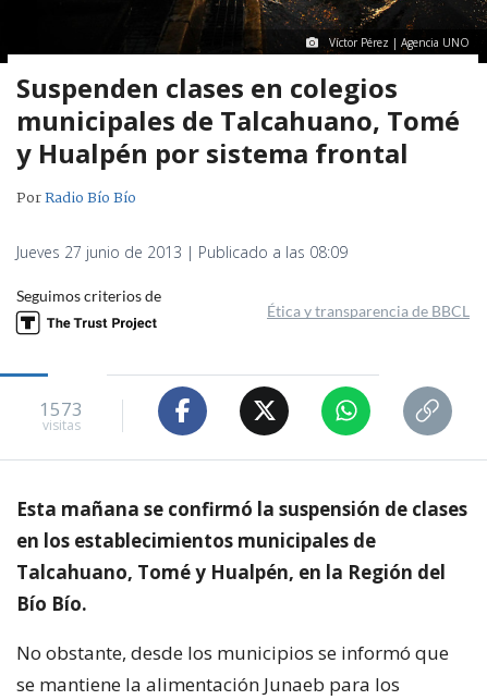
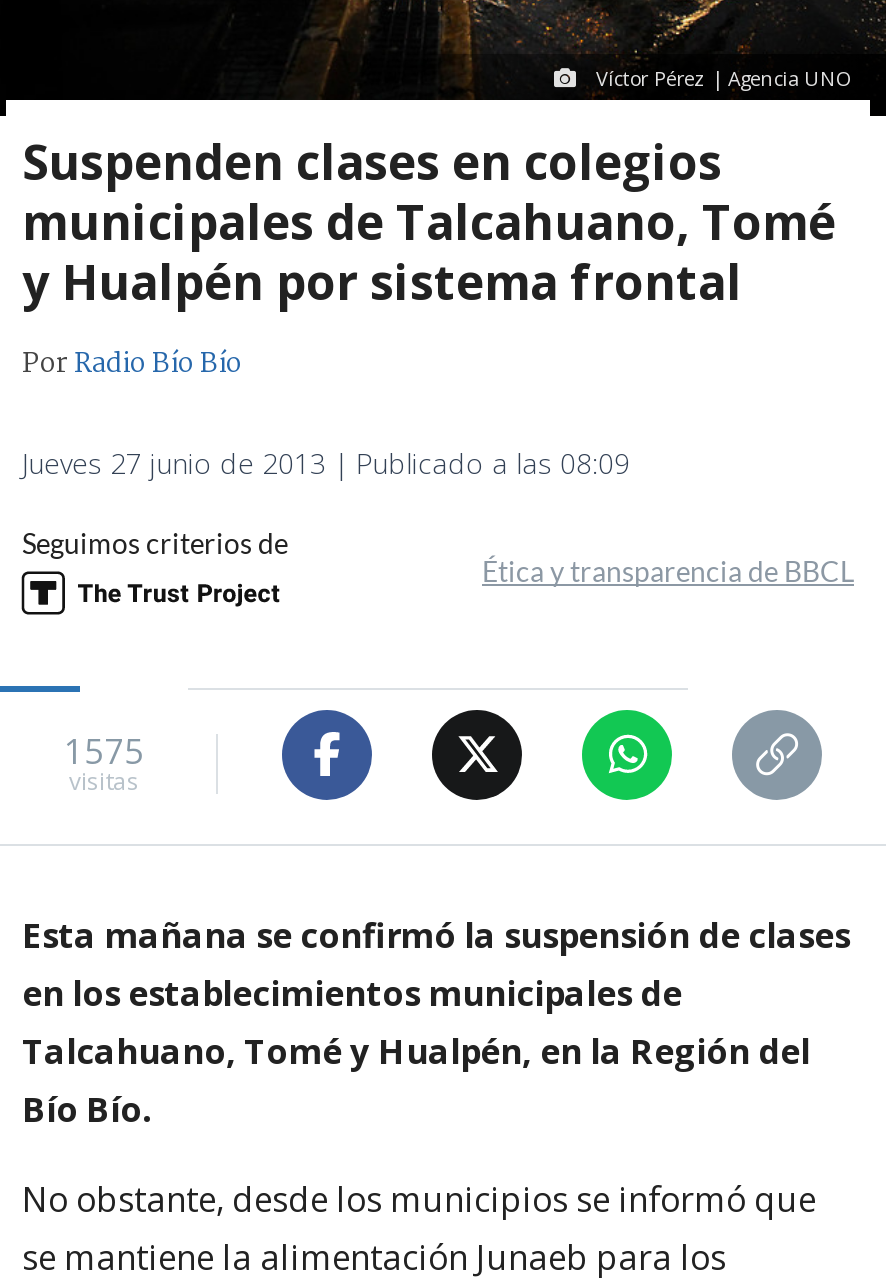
- 1573
+ 1575
